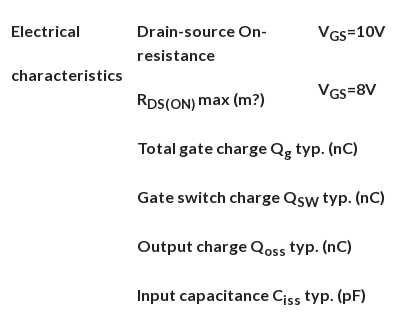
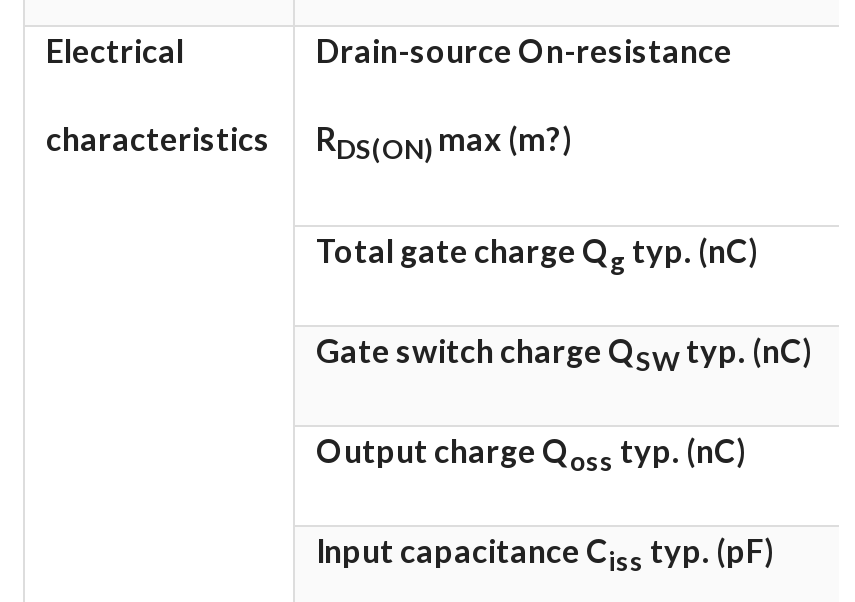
- VGS=10V
- VGS=8V
